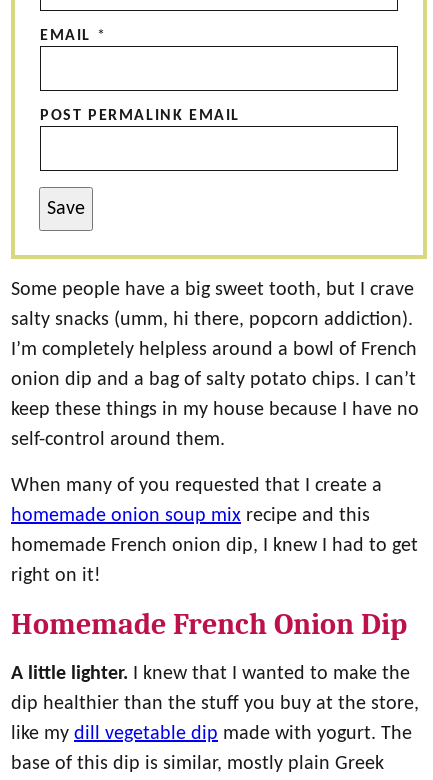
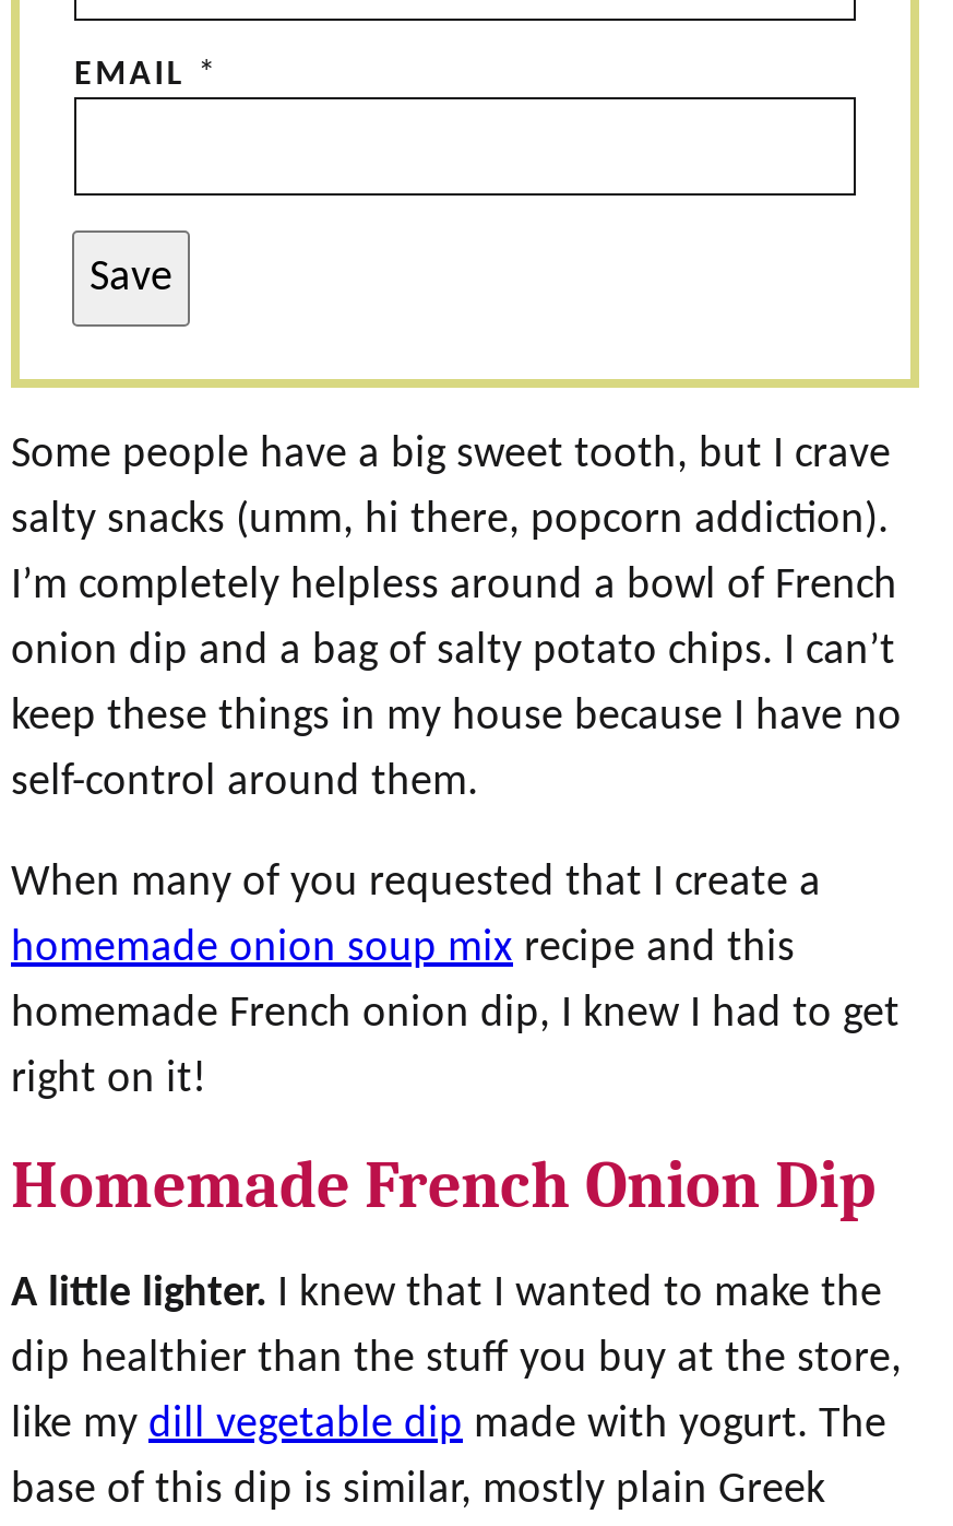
- POST PERMALINK EMAIL
